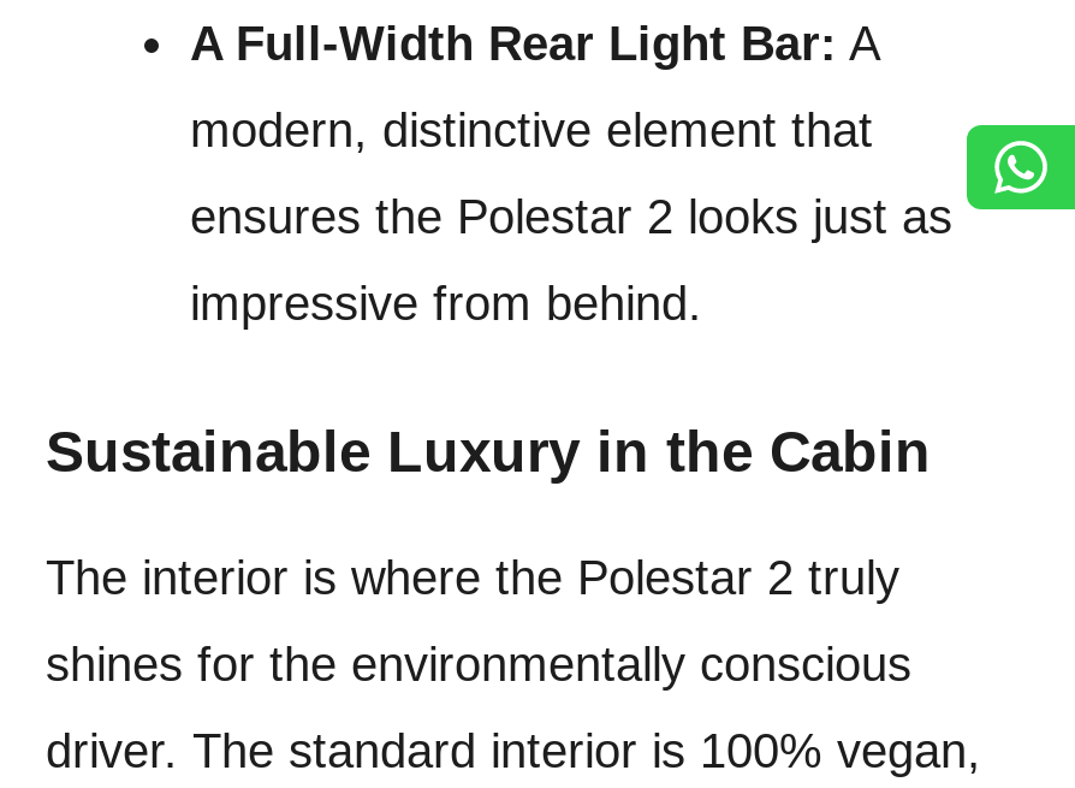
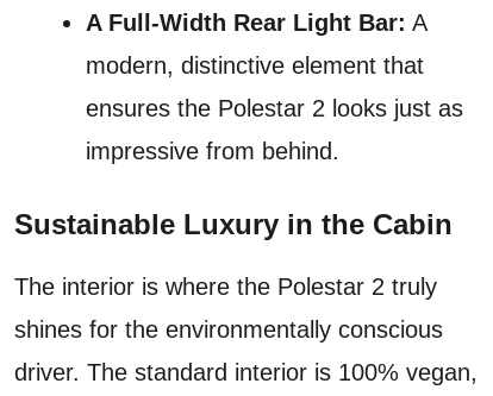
- [image]
